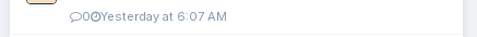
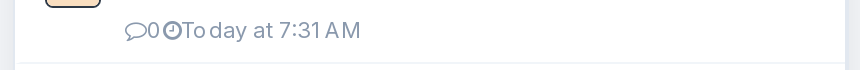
- Yesterday at 6:07 AM
+ Today at 7:31 AM
